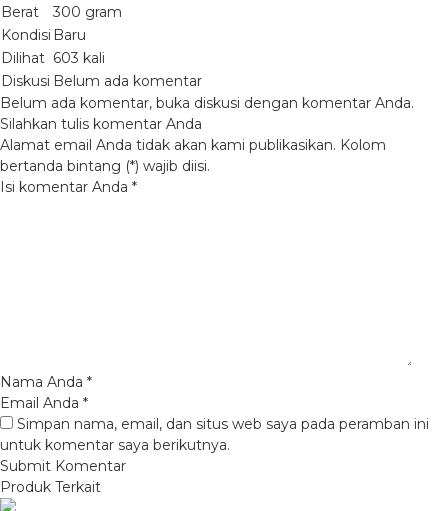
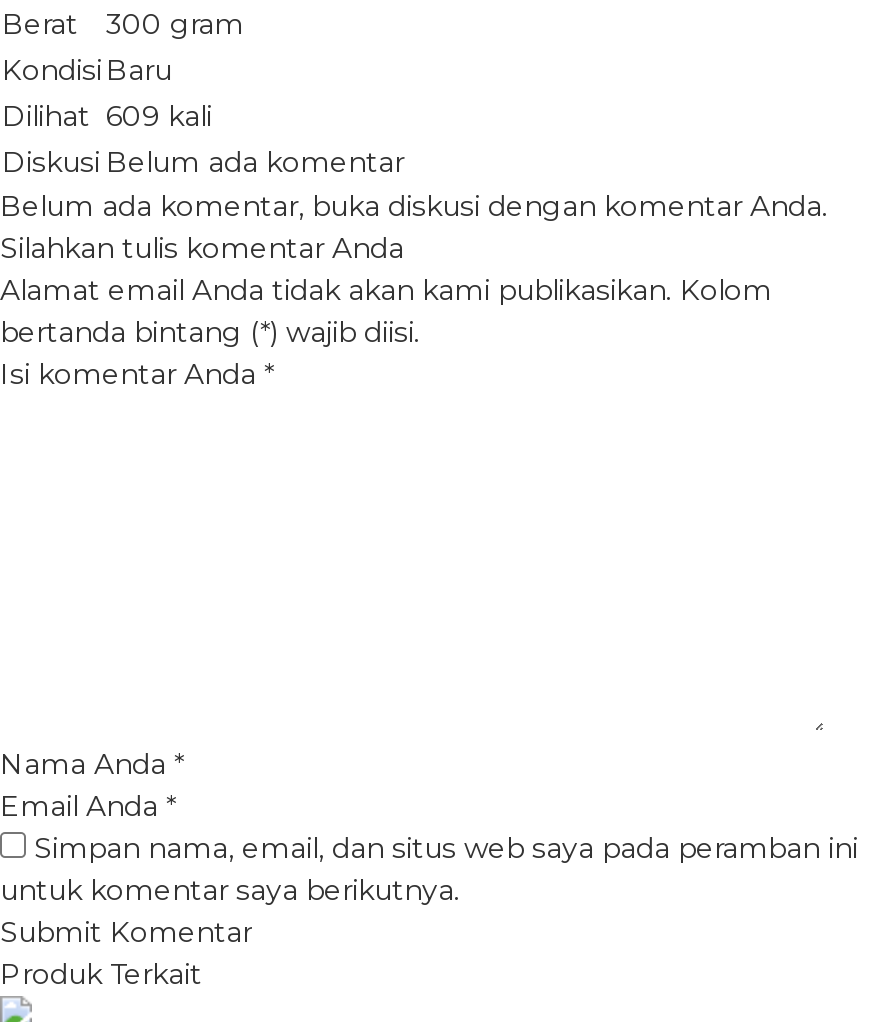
- Dilihat 603 kali
+ Dilihat 609 kali
